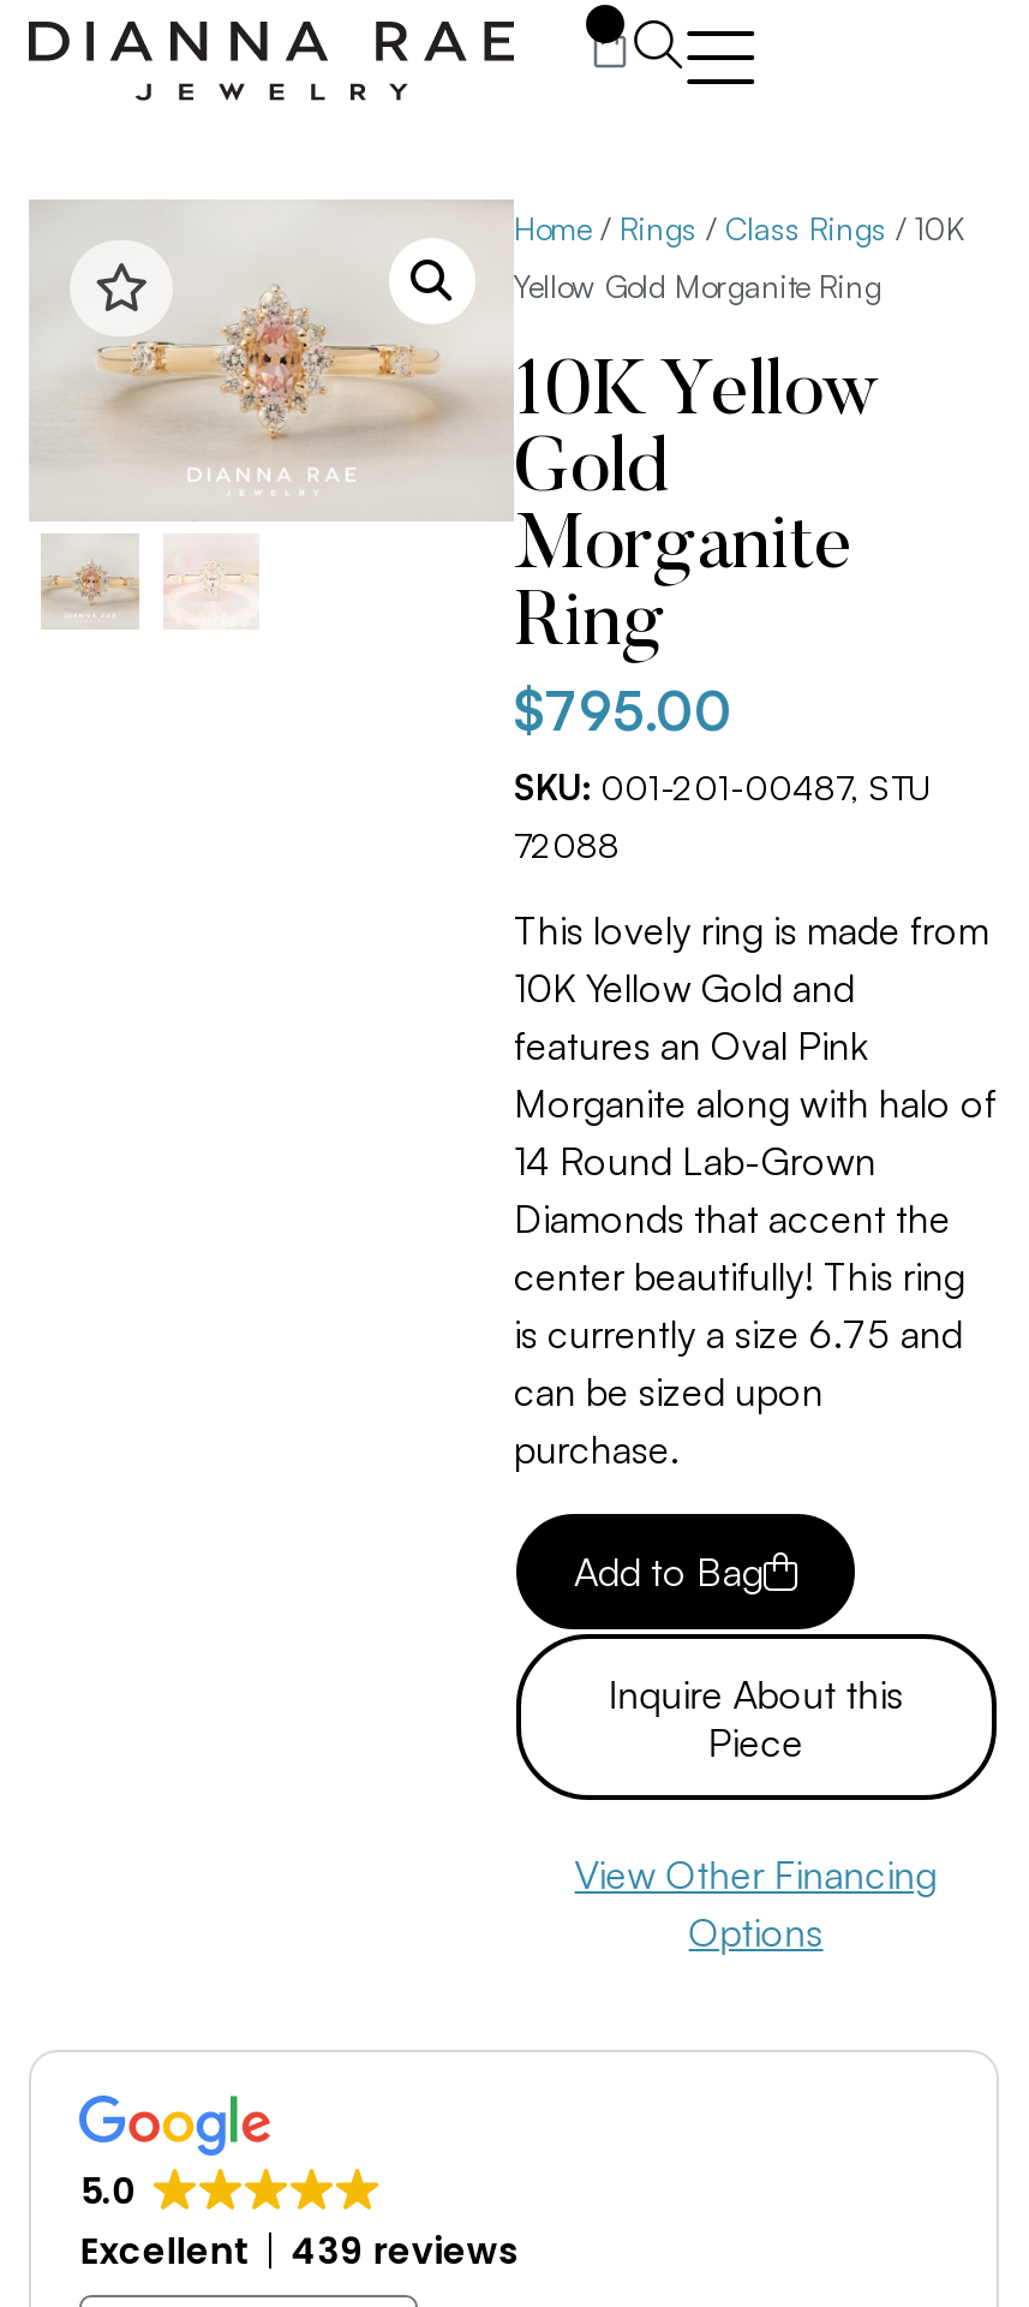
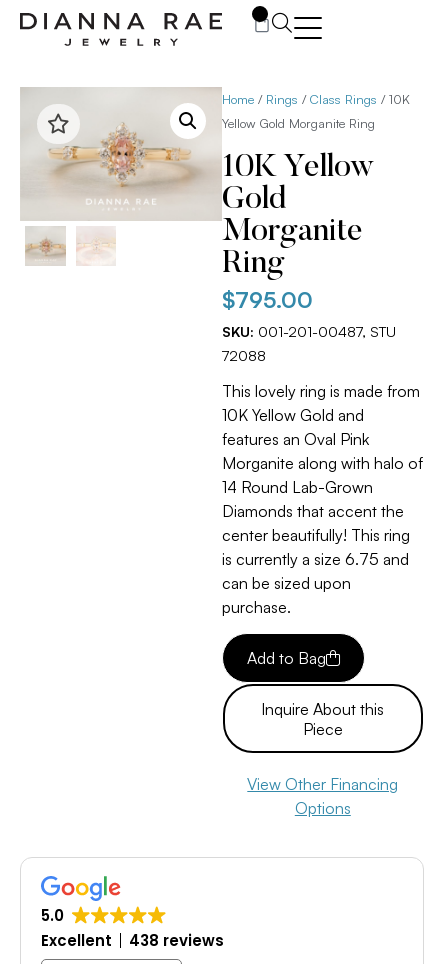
- Excellent 439 reviews
+ Excellent 438 reviews
